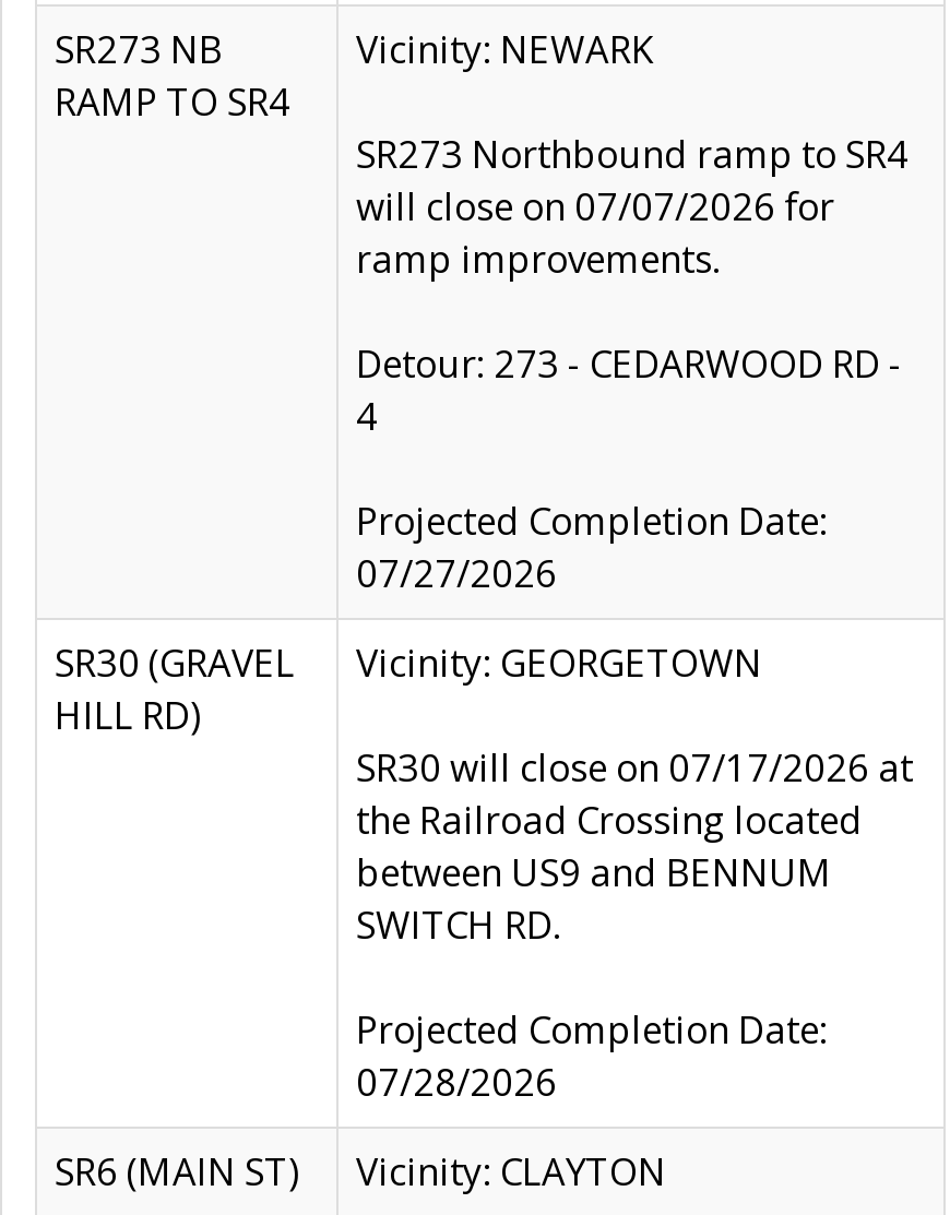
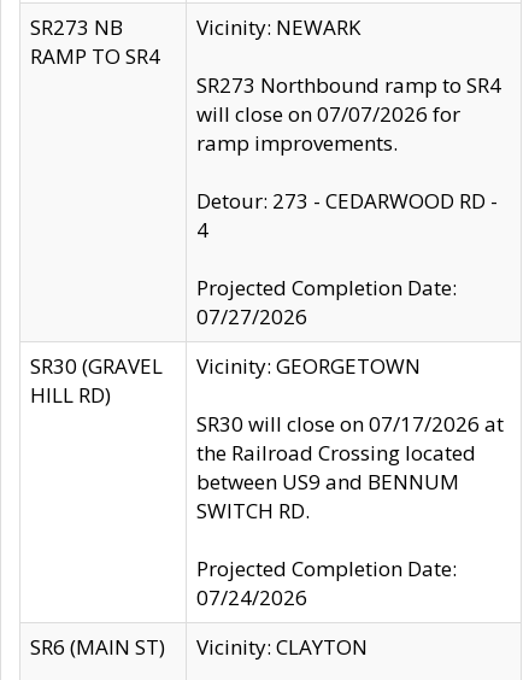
- 07/28/2026
+ 07/24/2026
